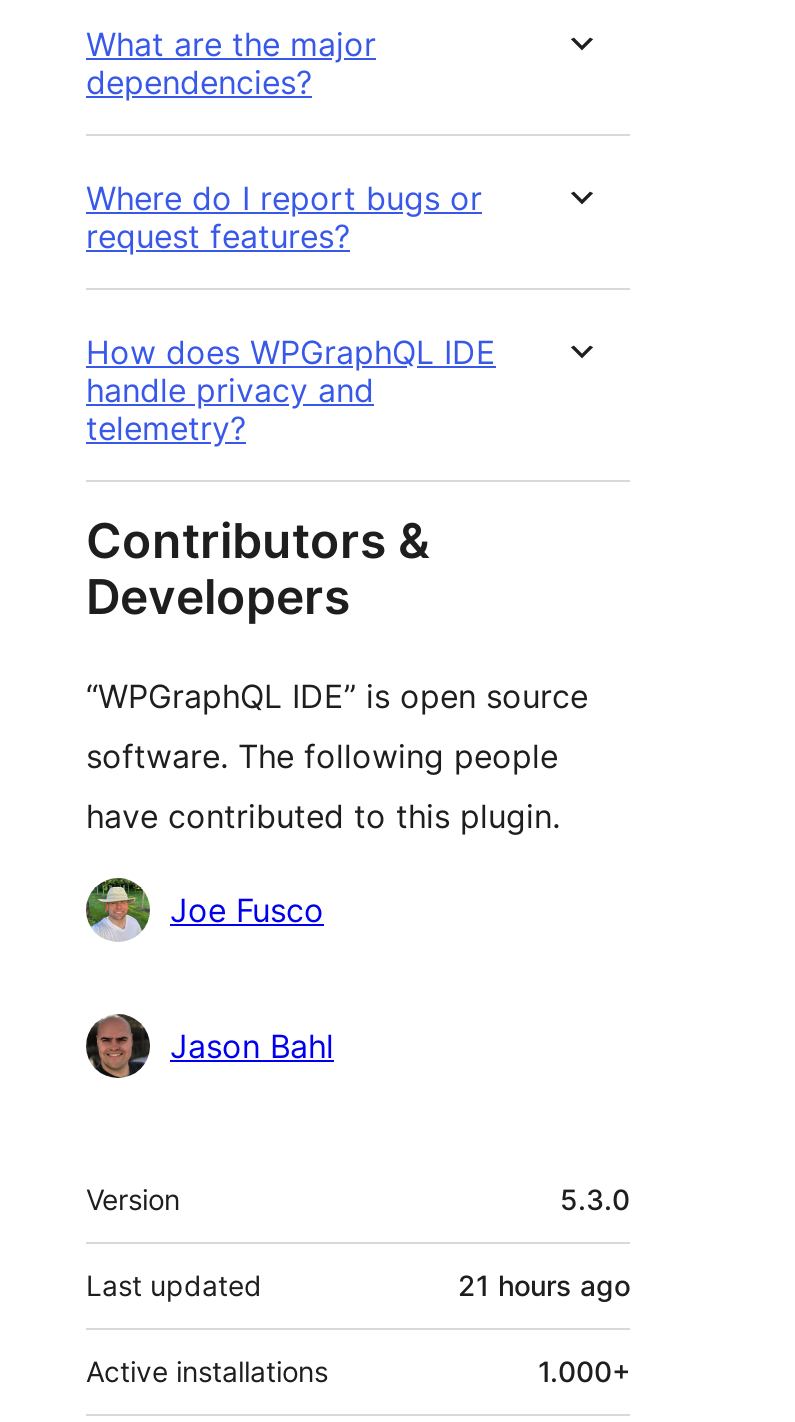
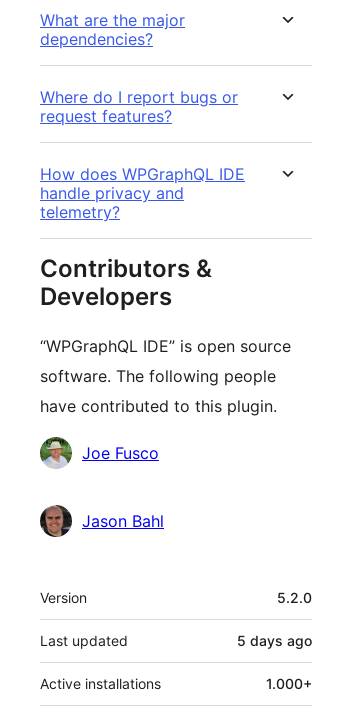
- 5.3.0
+ 5.2.0

- 21 hours ago
+ 5 days ago
